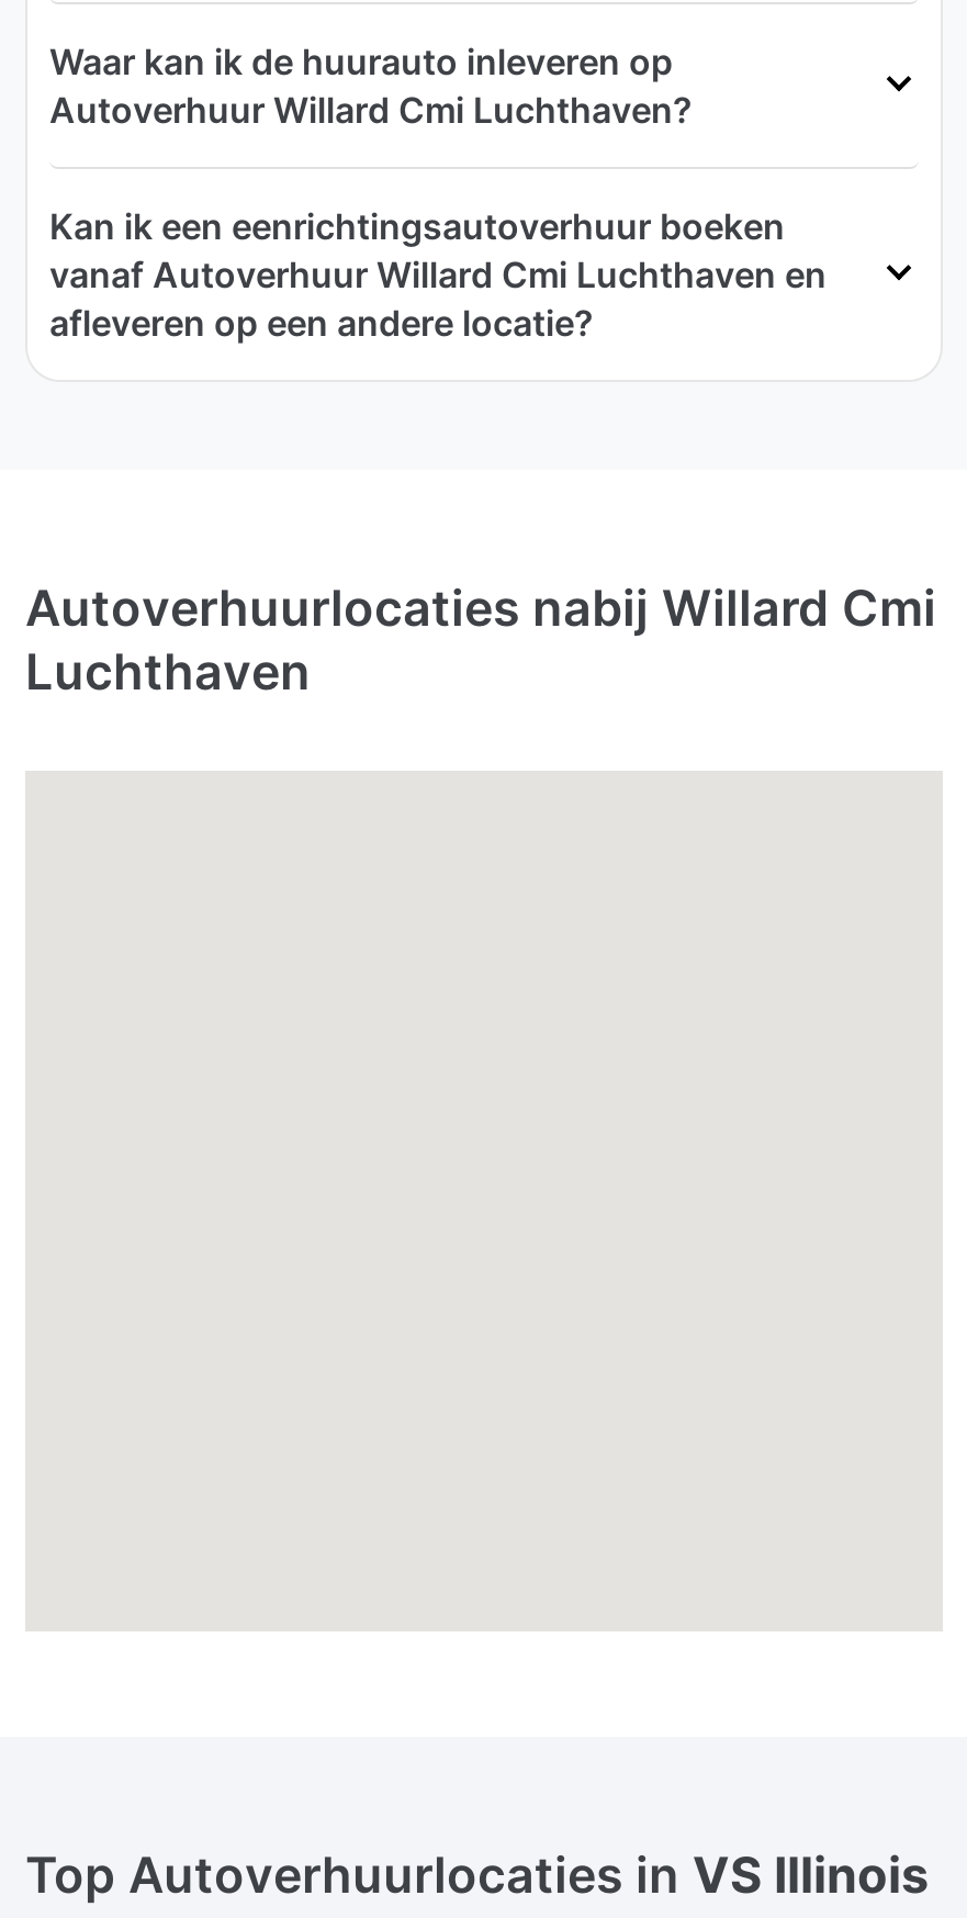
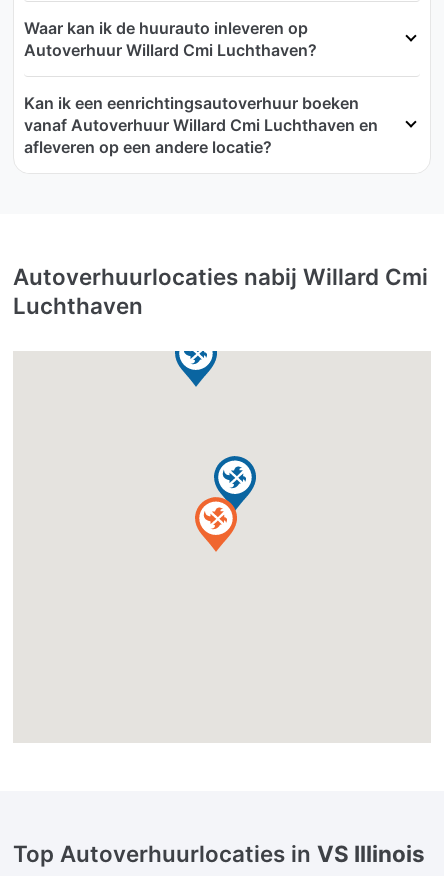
+ [image]

+ [image]
